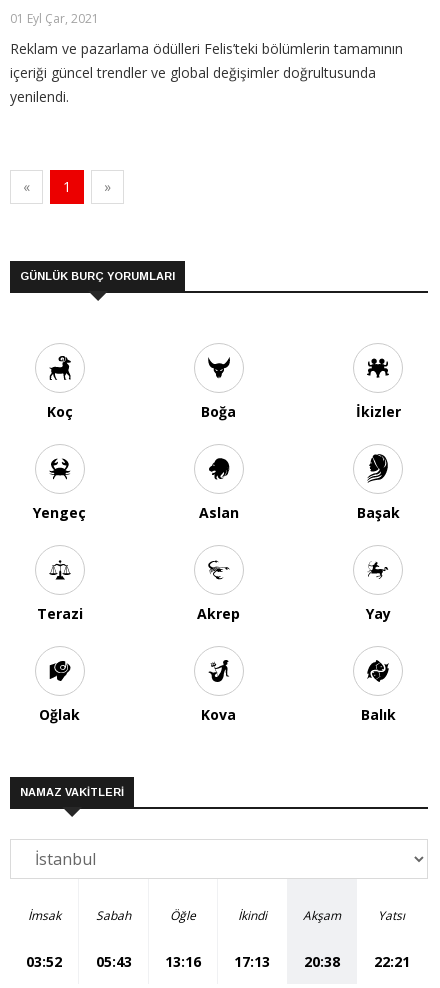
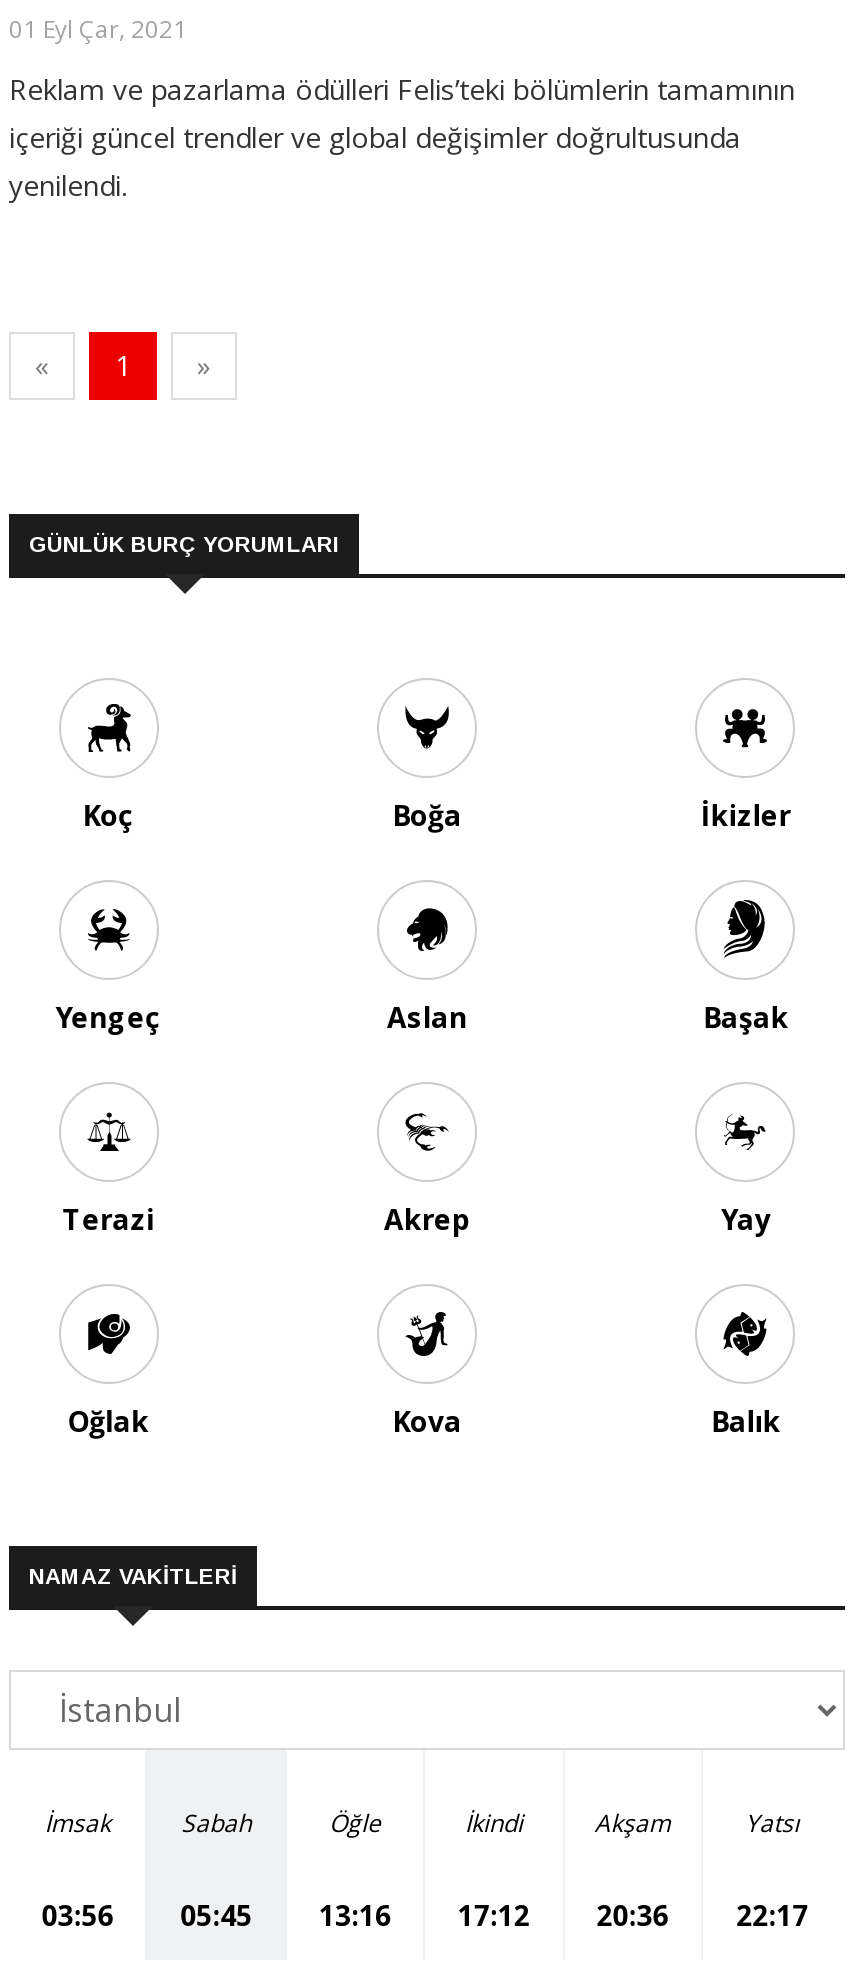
- 03:52
+ 03:56

- 05:43
+ 05:45

- 17:13
+ 17:12

- 20:38
+ 20:36

- 22:21
+ 22:17
